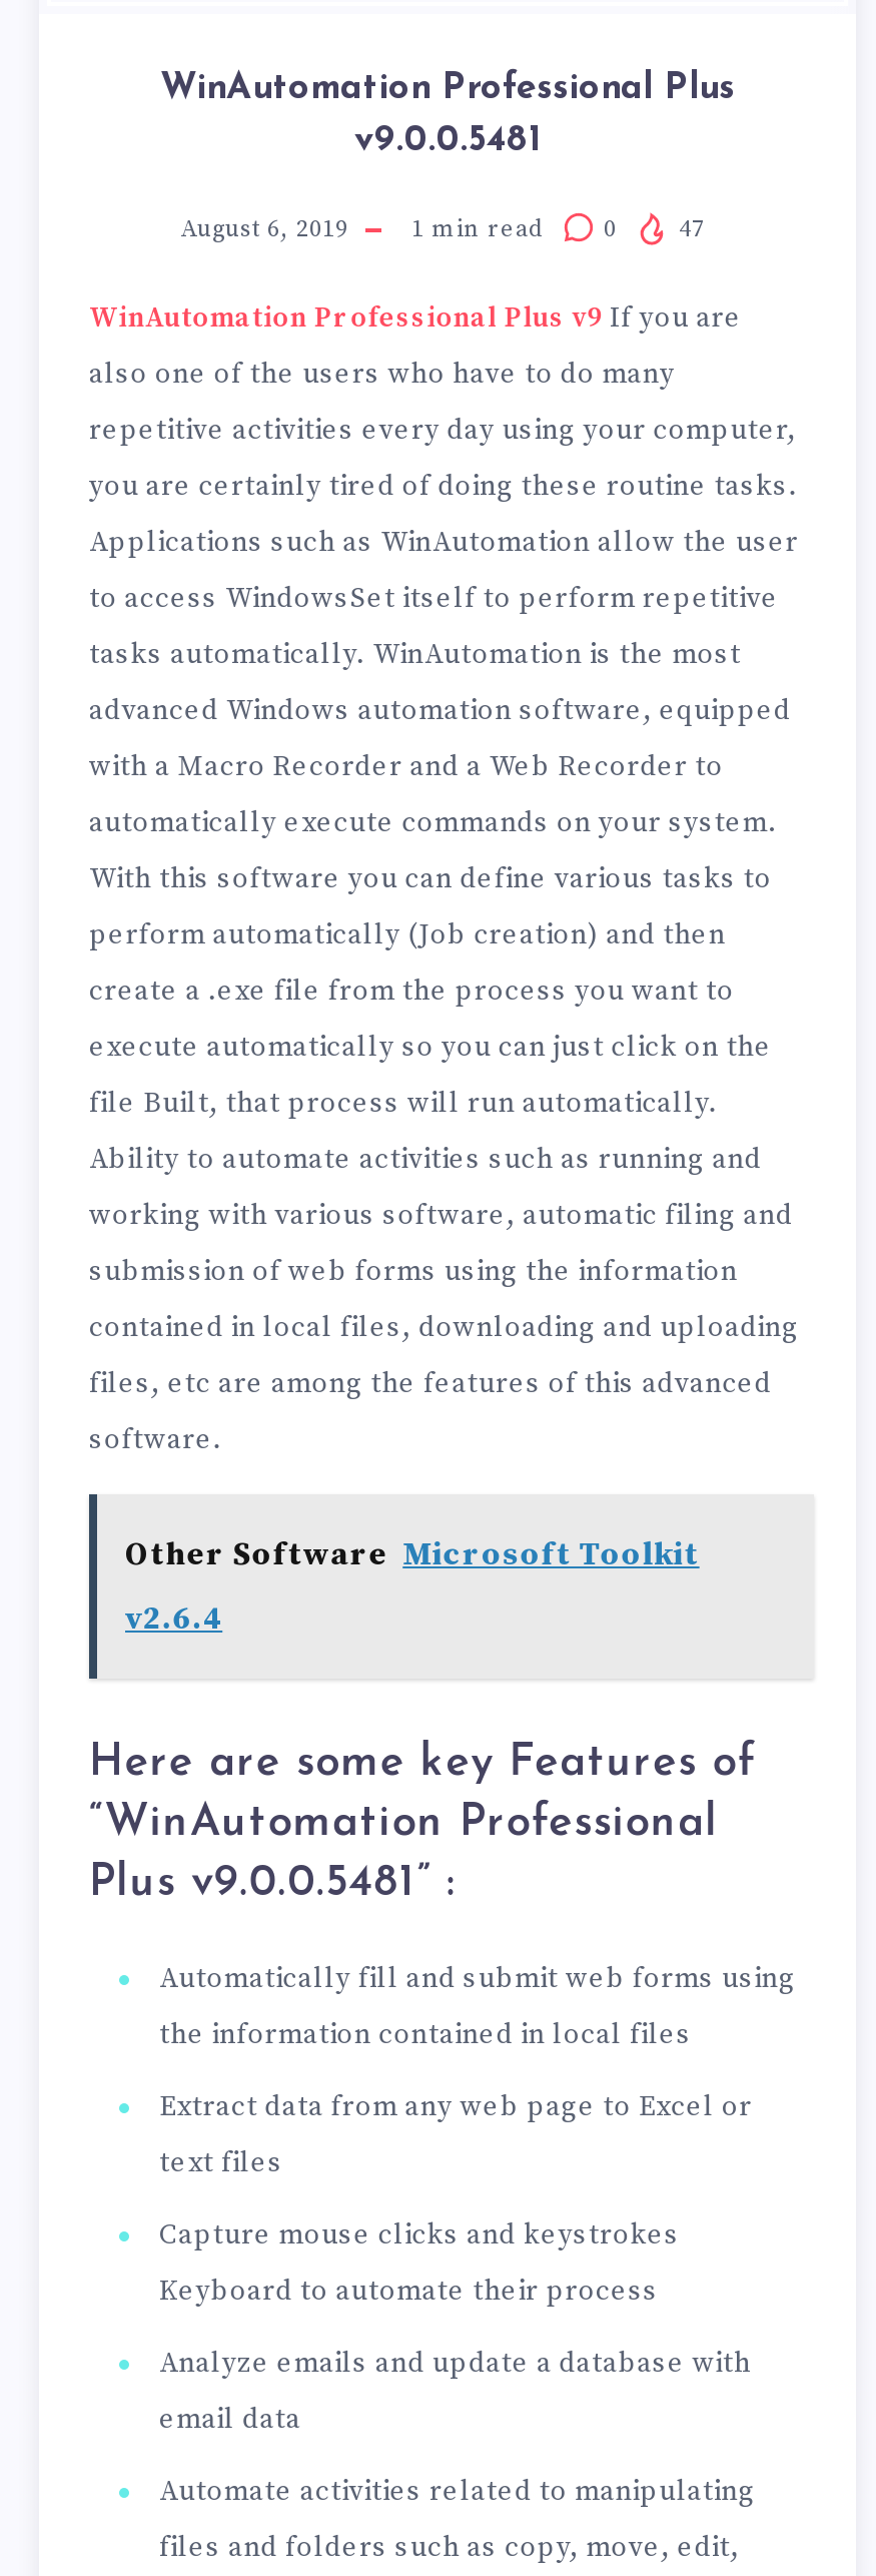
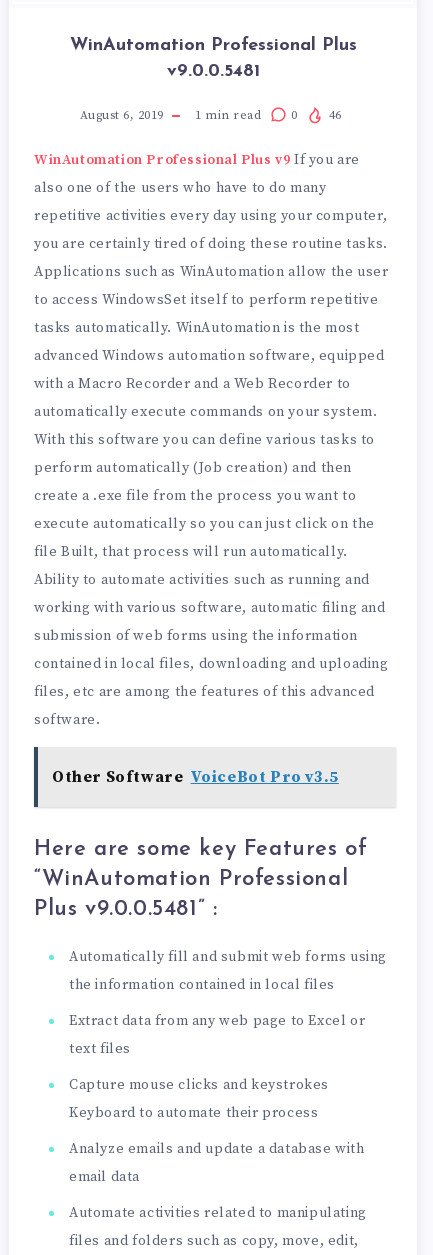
- 1 min read 0 47
+ 1 min read 0 46

- Other Software Microsoft Toolkit
- v2.6.4
+ Other Software VoiceBot Pro v3.5
